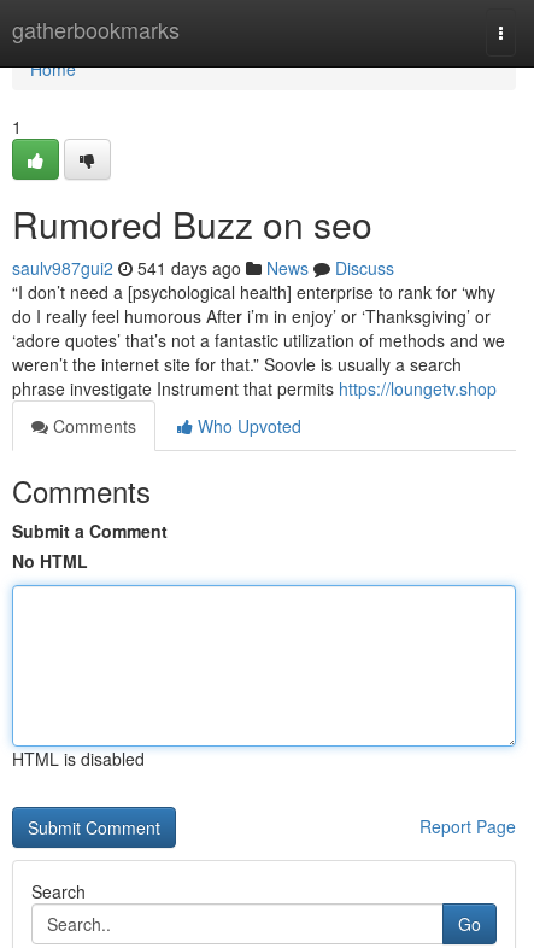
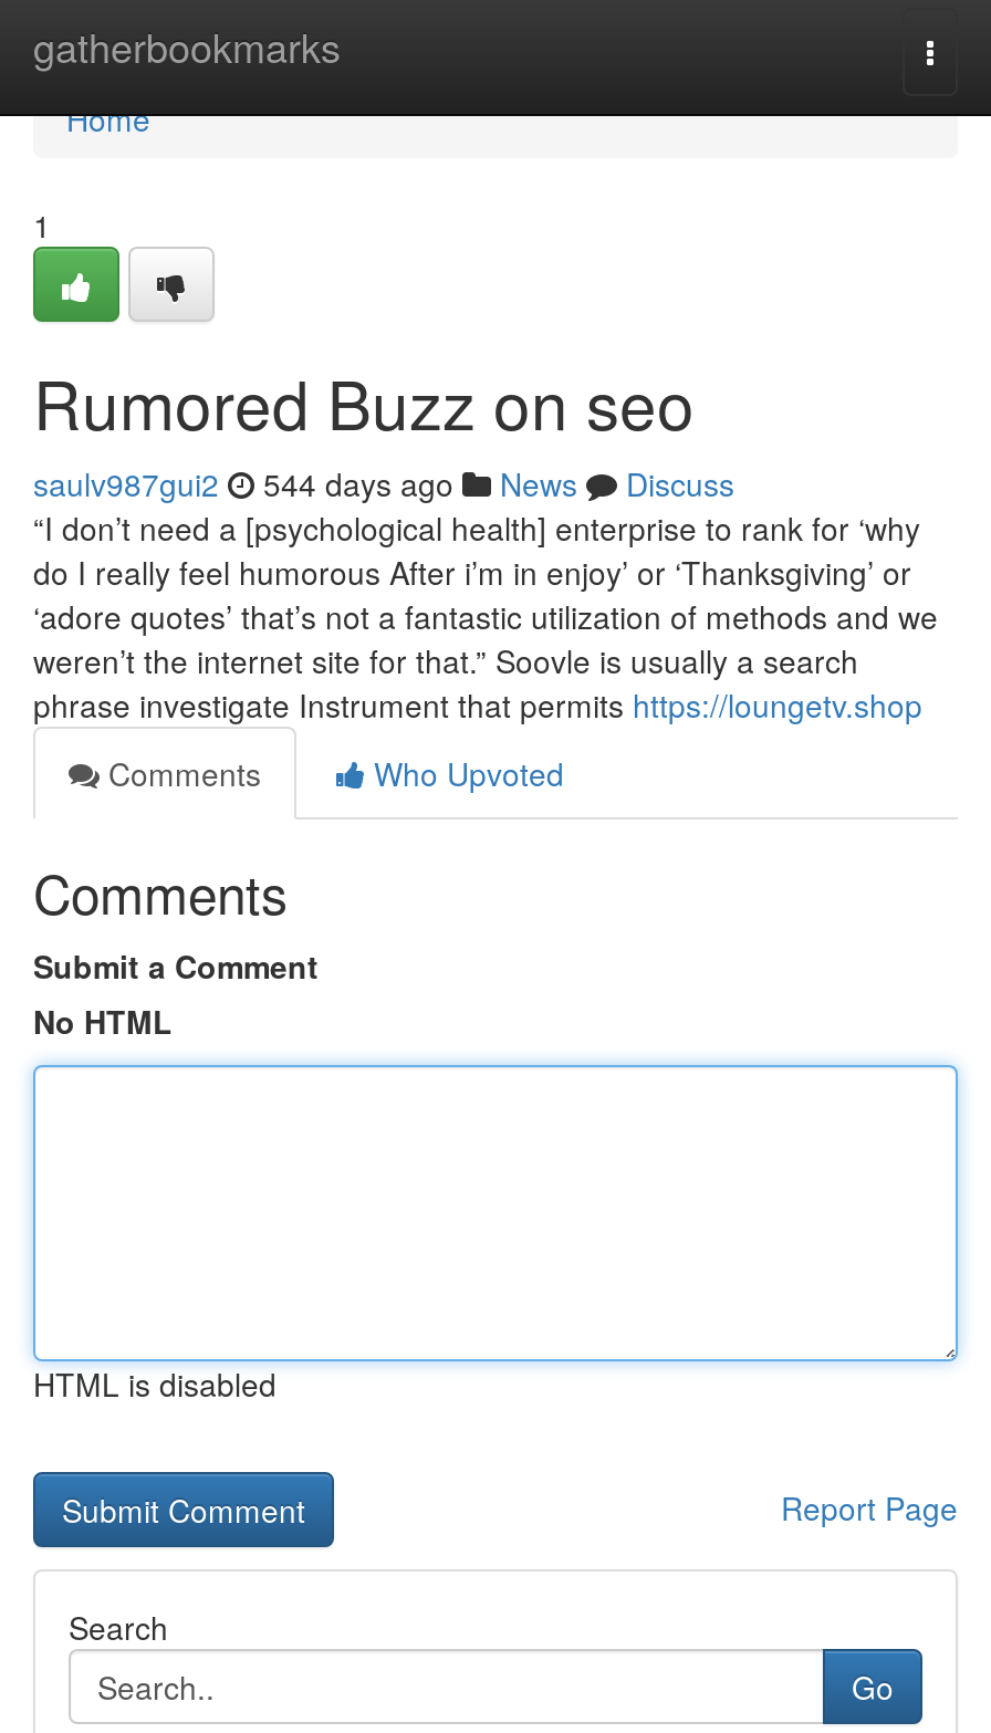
- saulv987gui2 541 days ago News Discuss
+ saulv987gui2 544 days ago News Discuss
